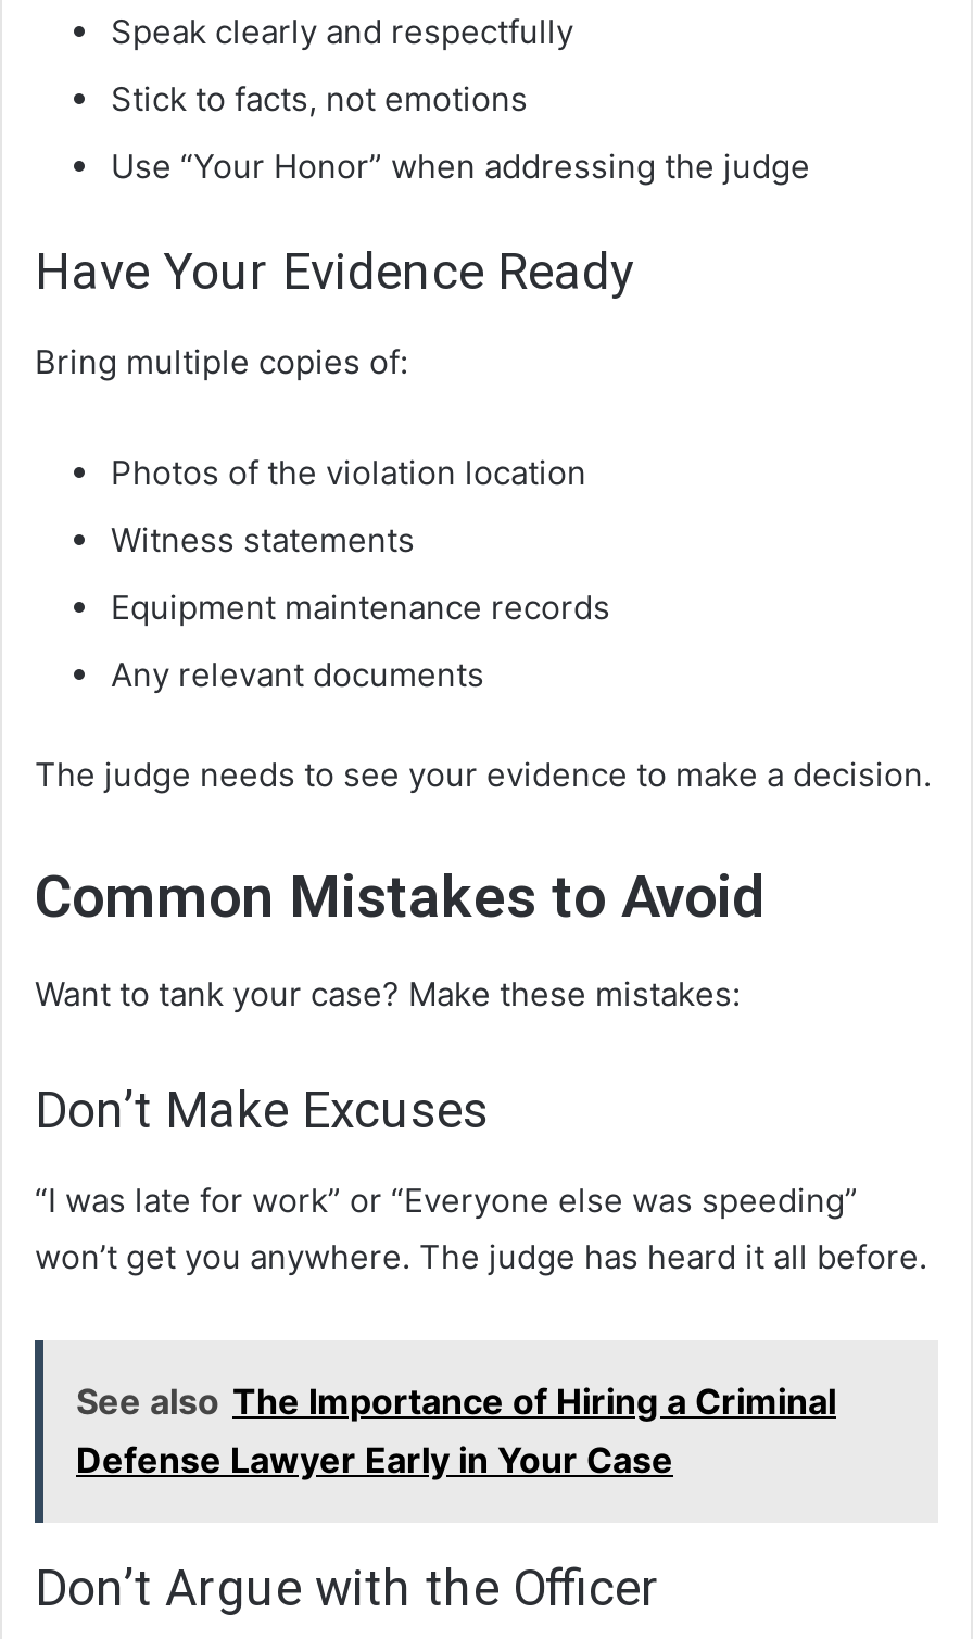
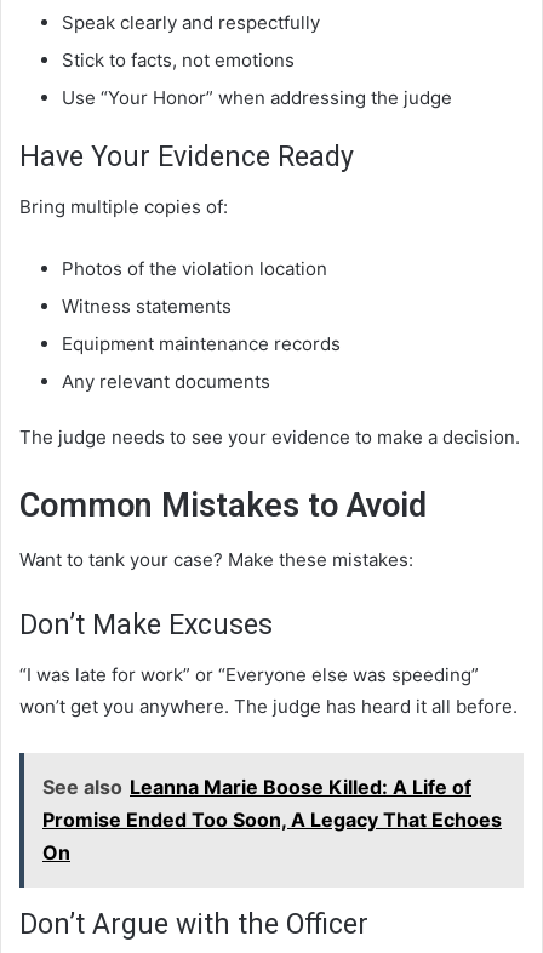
- See also The Importance of Hiring a Criminal
- Defense Lawyer Early in Your Case
+ See also Leanna Marie Boose Killed: A Life of
+ Promise Ended Too Soon, A Legacy That Echoes
+ On
